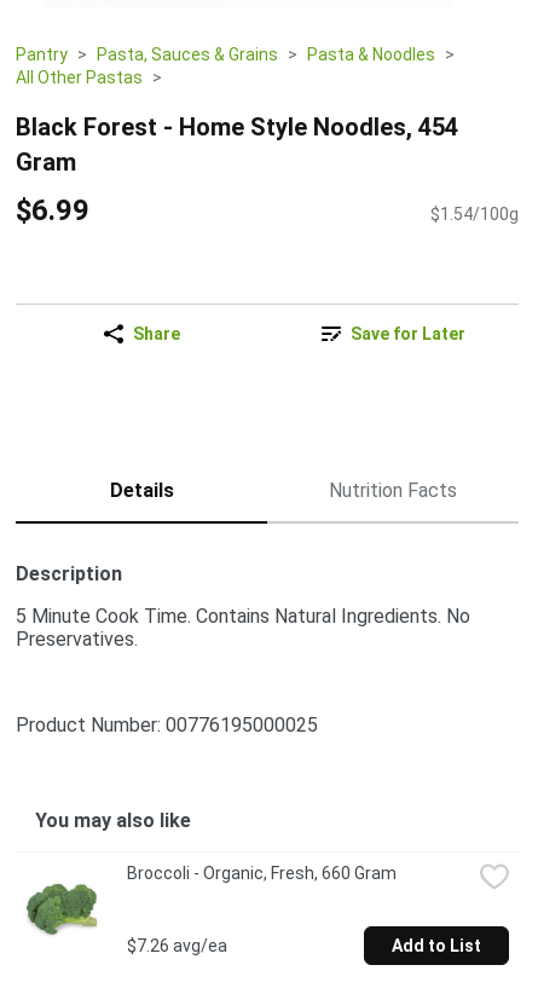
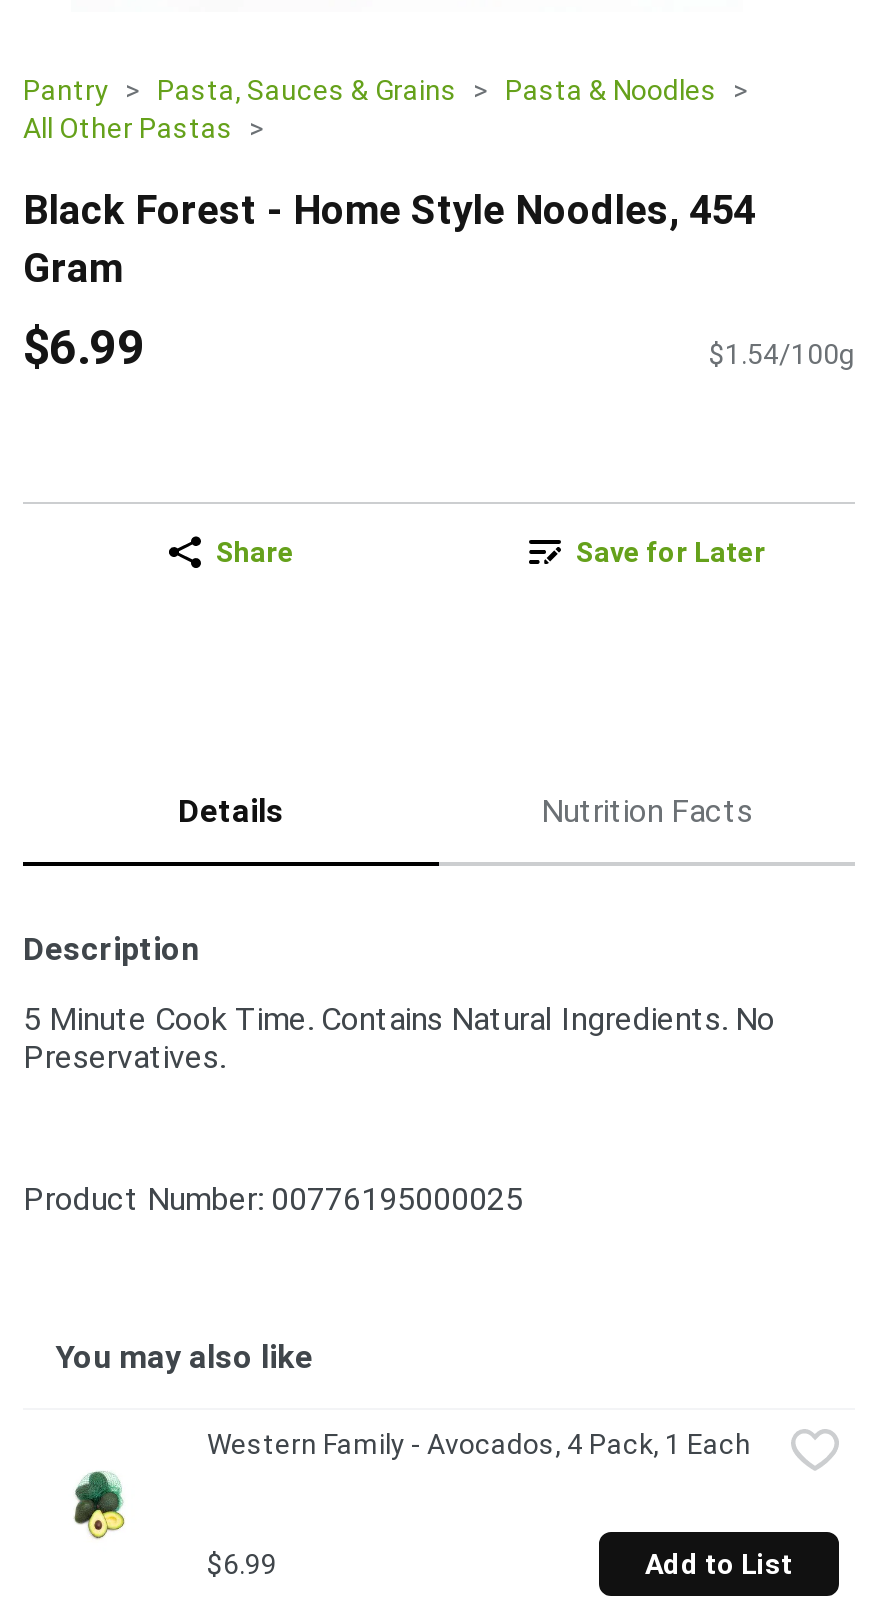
- Broccoli - Organic, Fresh, 660 Gram
+ Western Family - Avocados, 4 Pack, 1 Each

- [image]
- $7.26 avg/ea
+ [image]
+ $6.99
